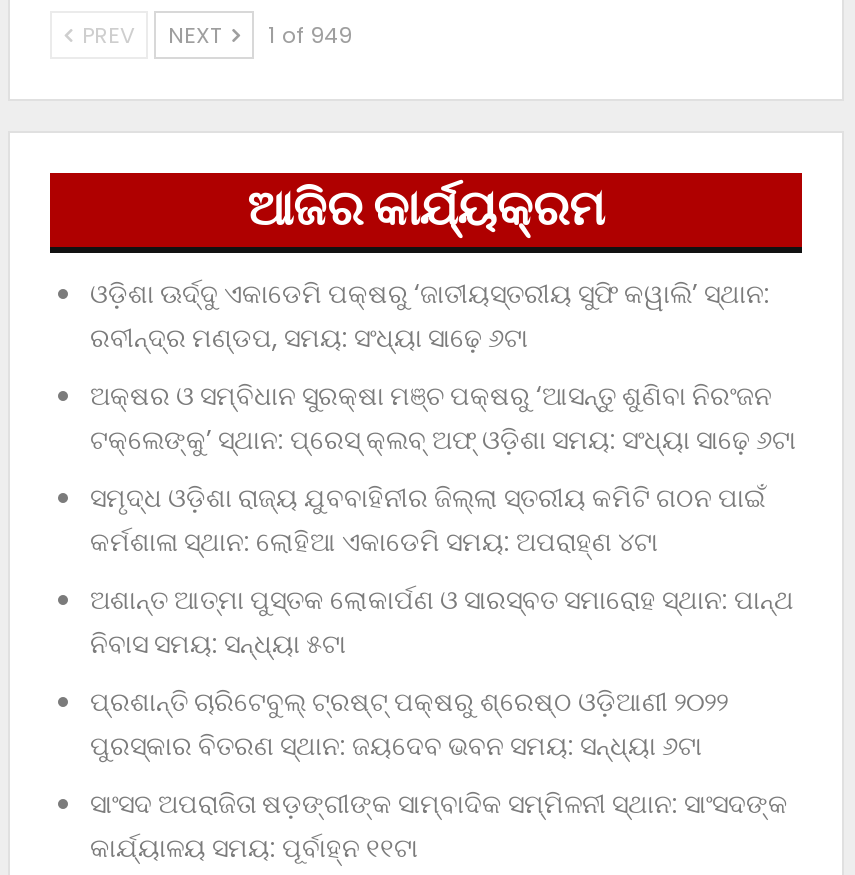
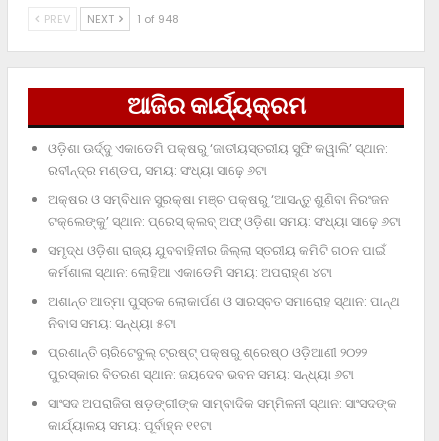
- PREV NEXT 1 of 949
+ PREV NEXT 1 of 948
